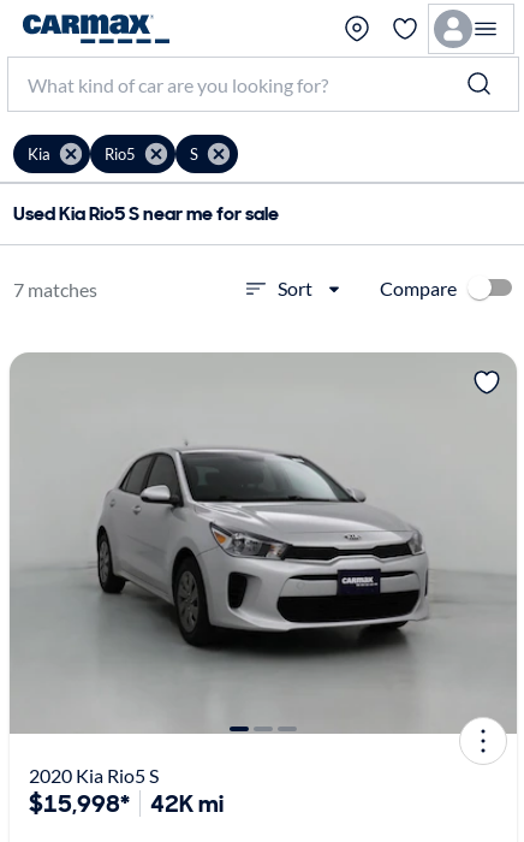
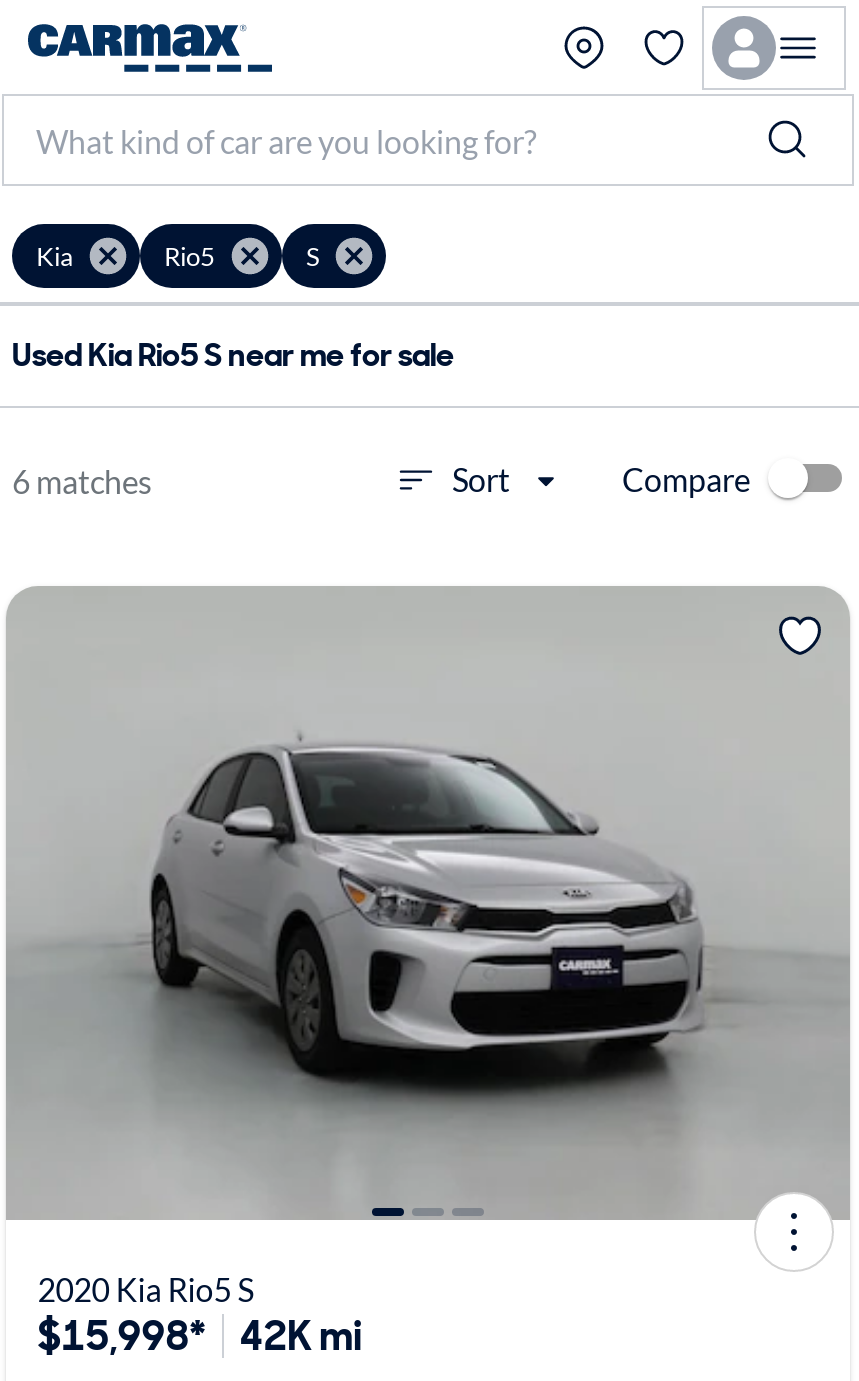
- 7 matches
+ 6 matches
